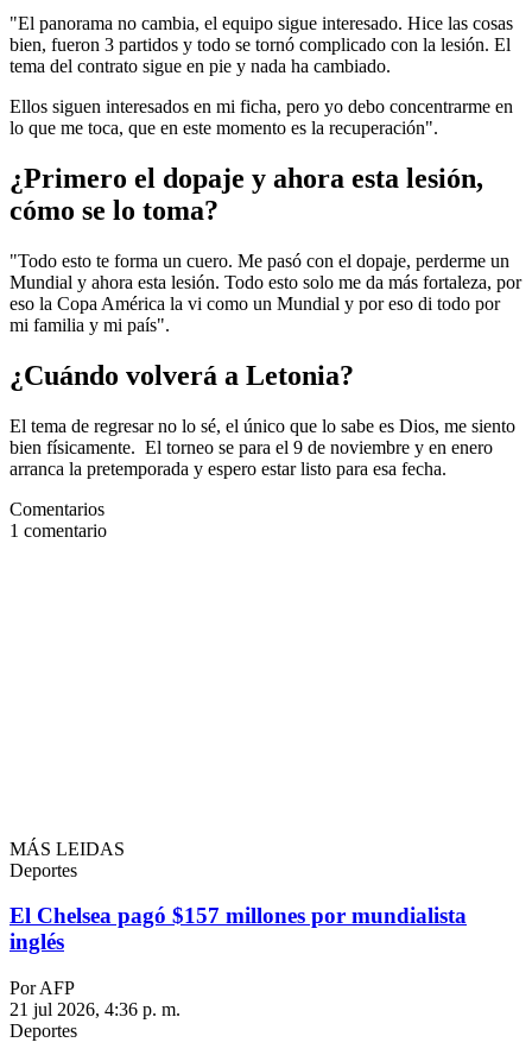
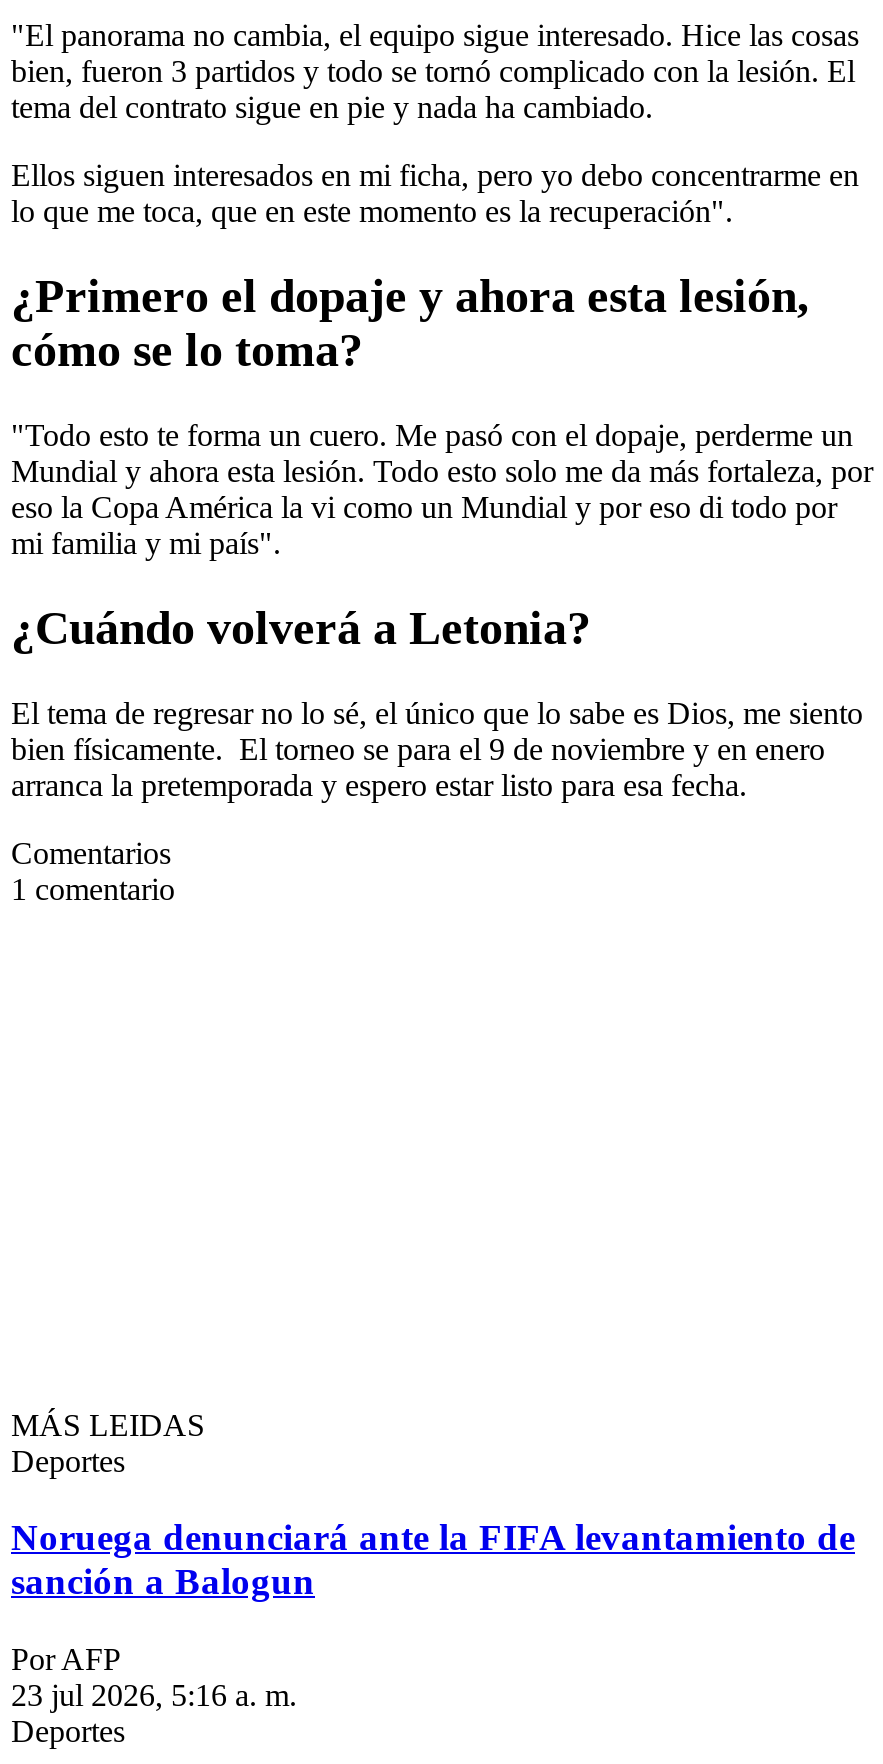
- El Chelsea pagó $157 millones por mundialista
- inglés
+ Noruega denunciará ante la FIFA levantamiento de
+ sanción a Balogun

- 21 jul 2026, 4:36 p. m.
+ 23 jul 2026, 5:16 a. m.
